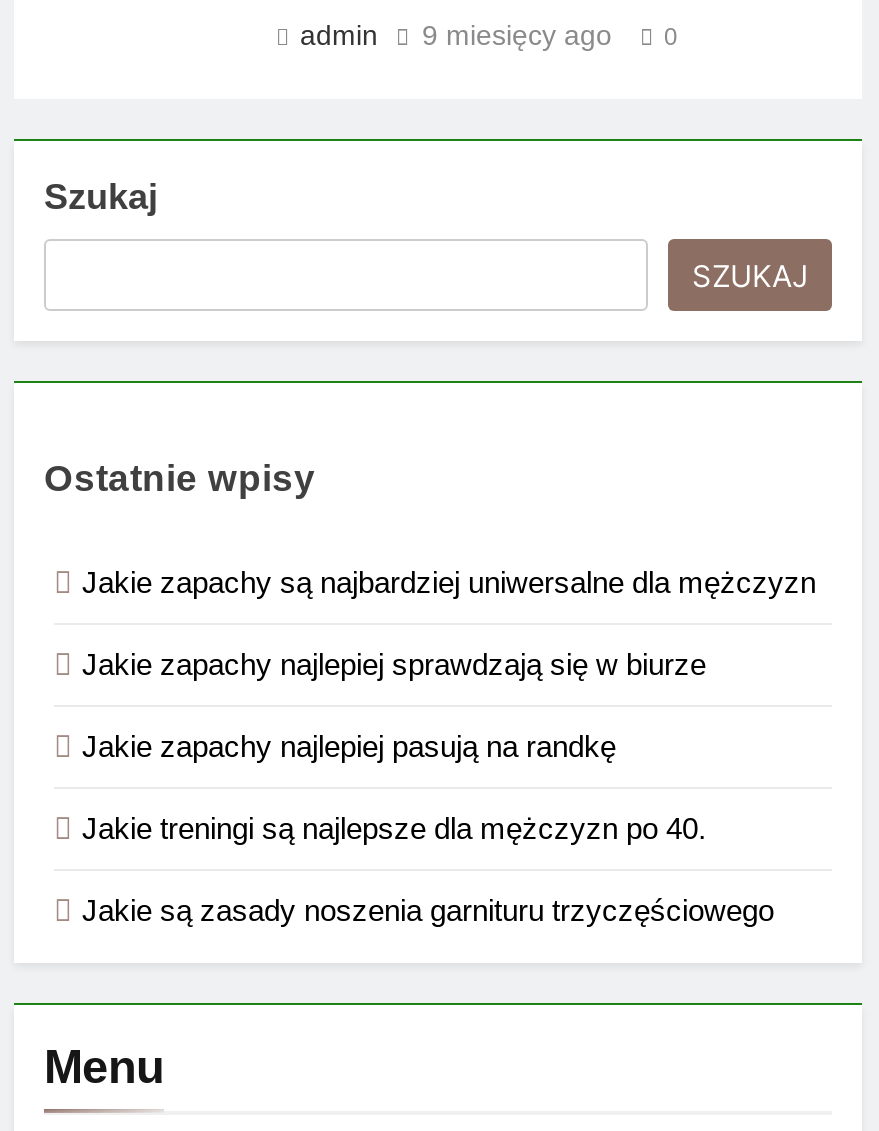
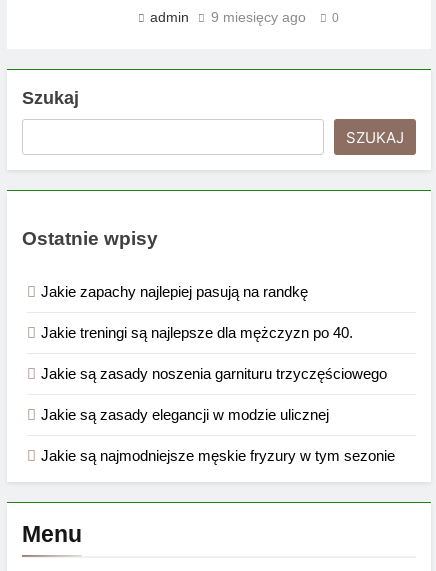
- Jakie zapachy są najbardziej uniwersalne dla mężczyzn
- Jakie zapachy najlepiej sprawdzają się w biurze

moved up: Jakie zapachy najlepiej pasują na randkę | Jakie treningi są najlepsze dla mężczyzn po 40. | Jakie są zasady noszenia garnituru trzyczęściowego

+ Jakie są zasady elegancji w modzie ulicznej
+ Jakie są najmodniejsze męskie fryzury w tym sezonie
